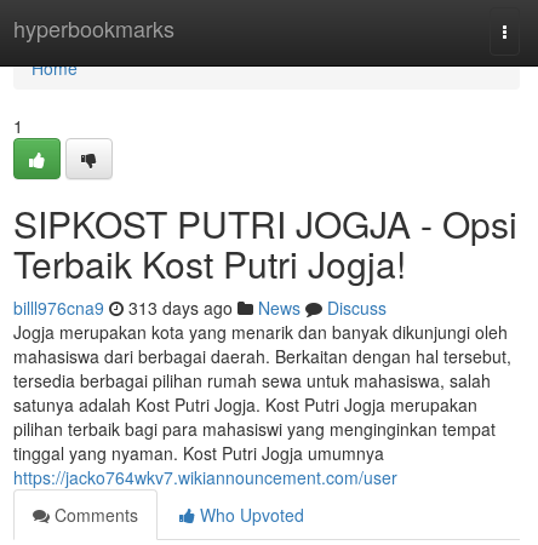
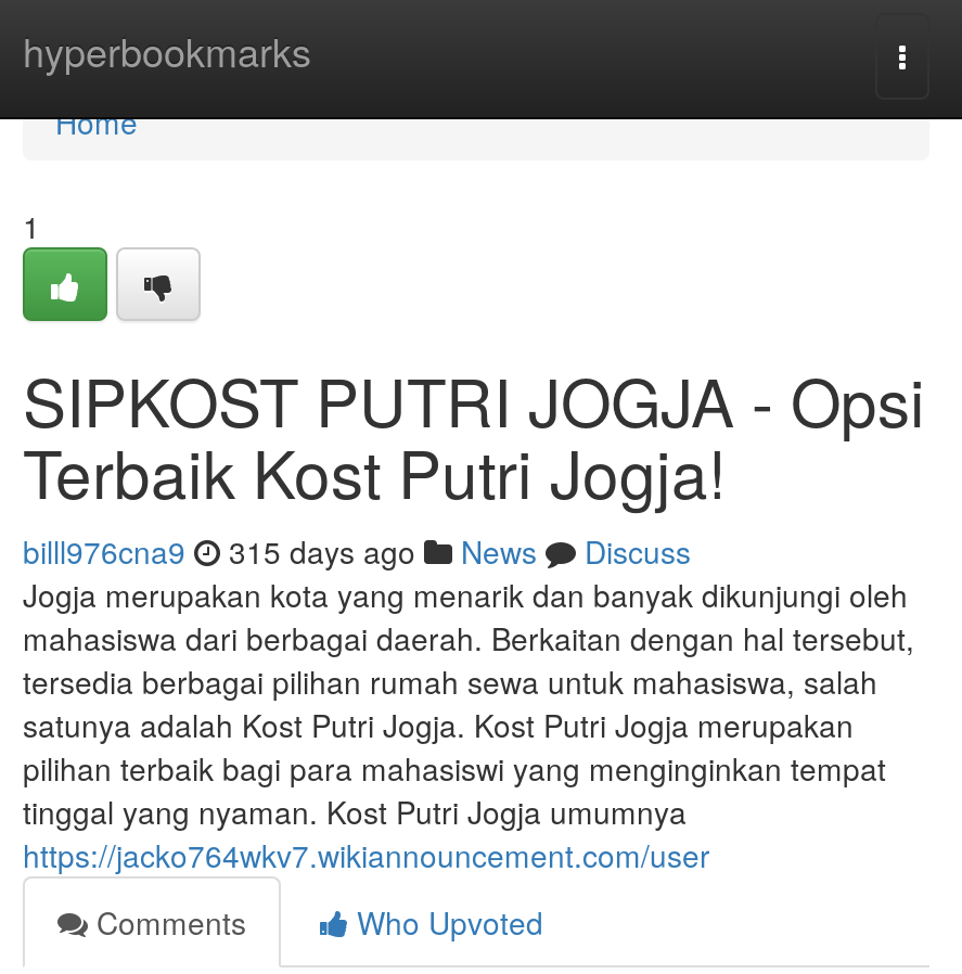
- billl976cna9 313 days ago News Discuss
+ billl976cna9 315 days ago News Discuss
